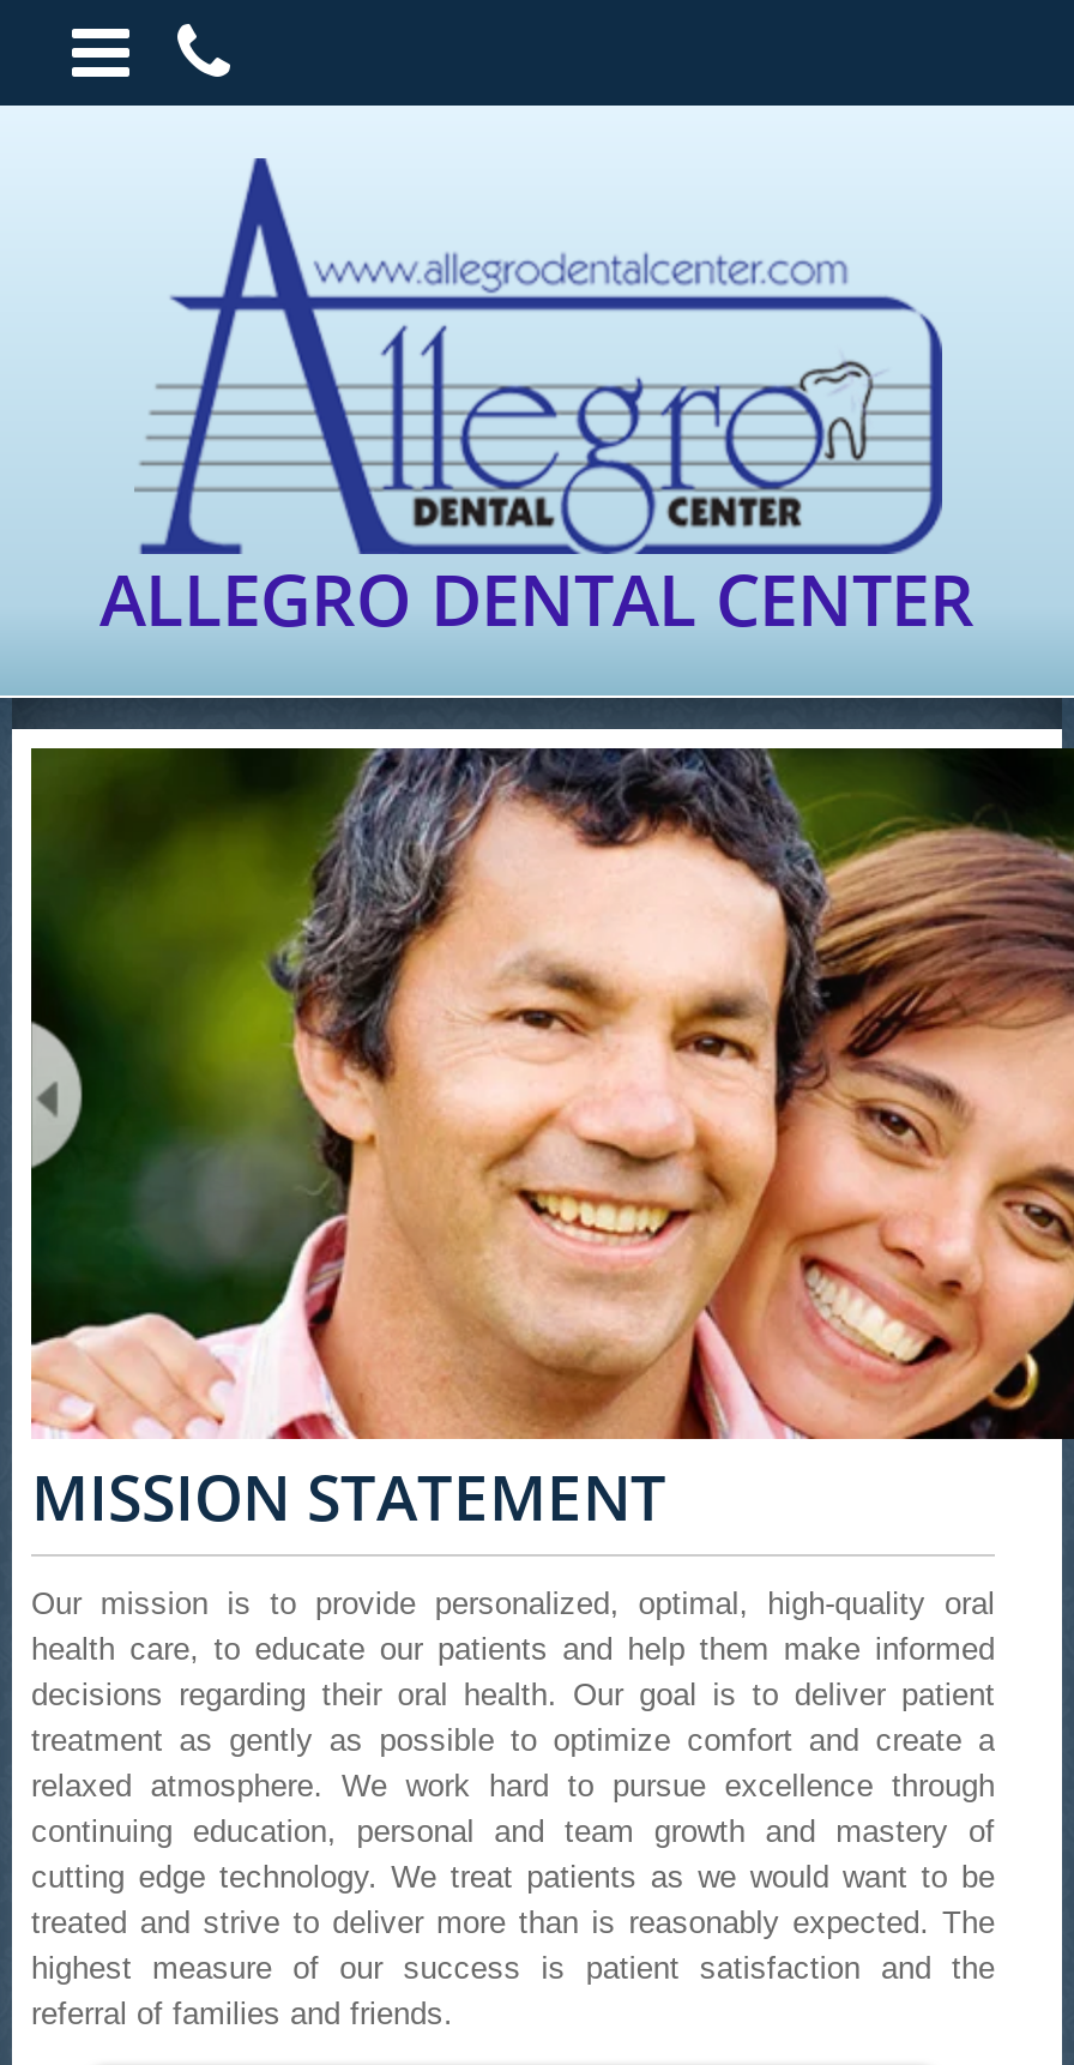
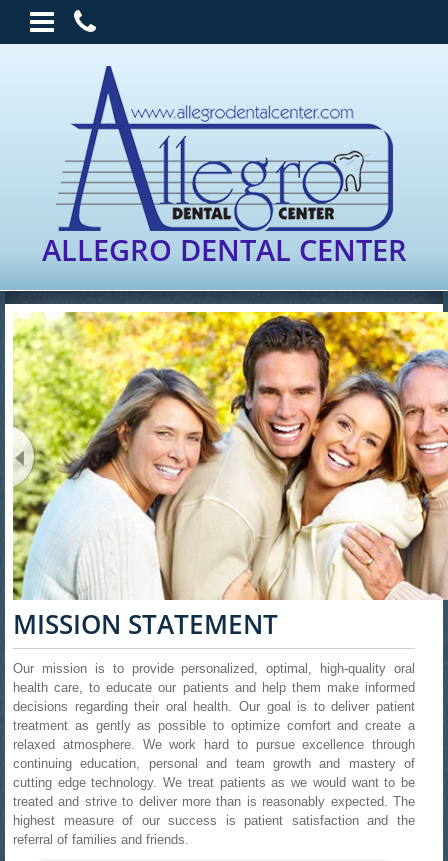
- [image]
+ [image]
